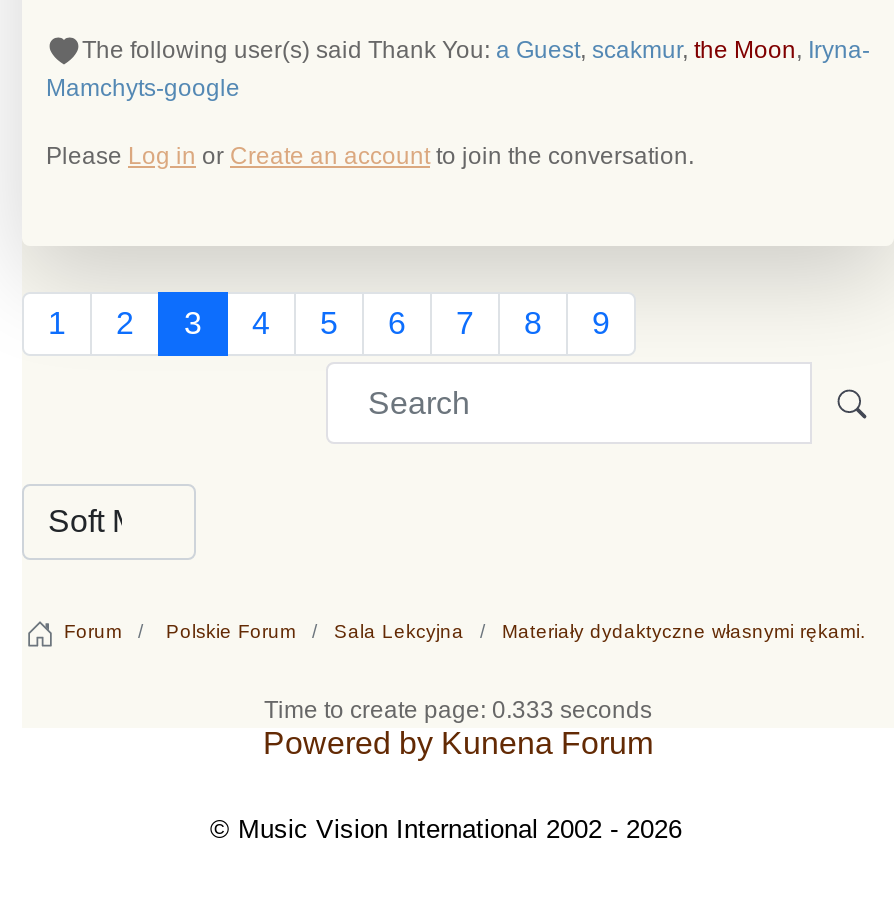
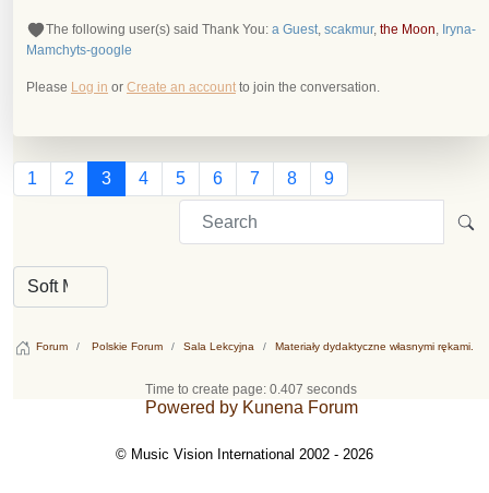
- Time to create page: 0.333 seconds
+ Time to create page: 0.407 seconds
